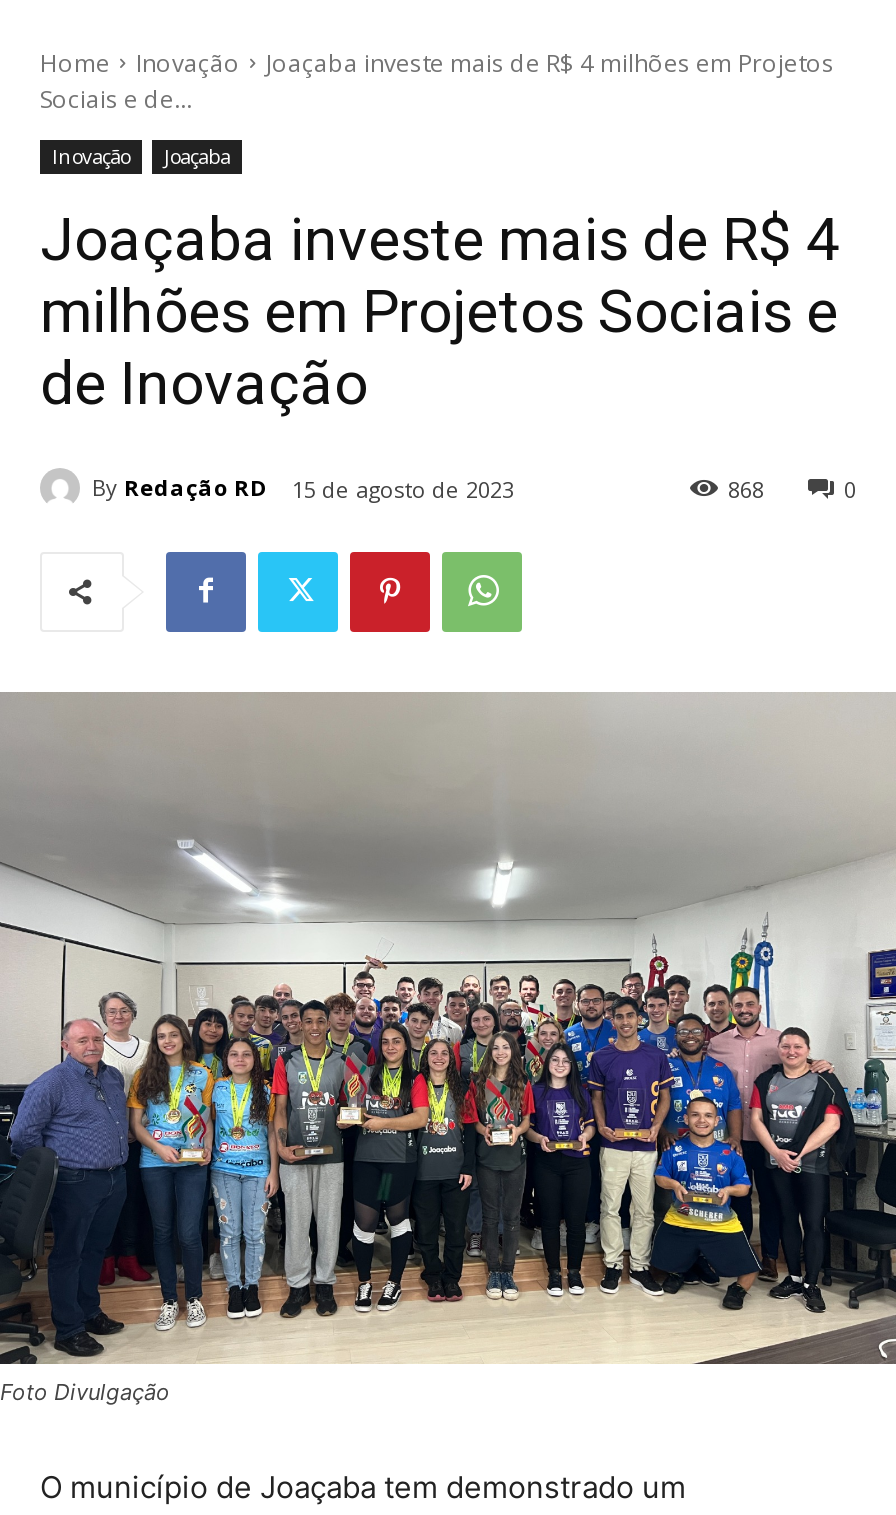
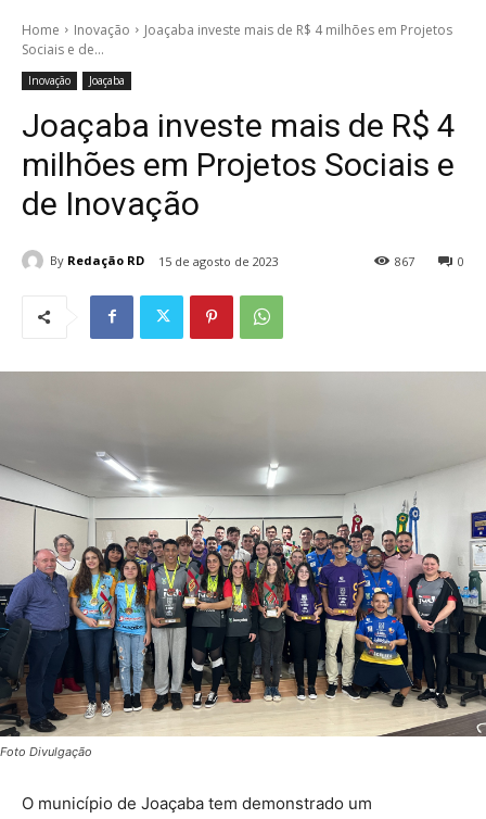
- 868
+ 867
